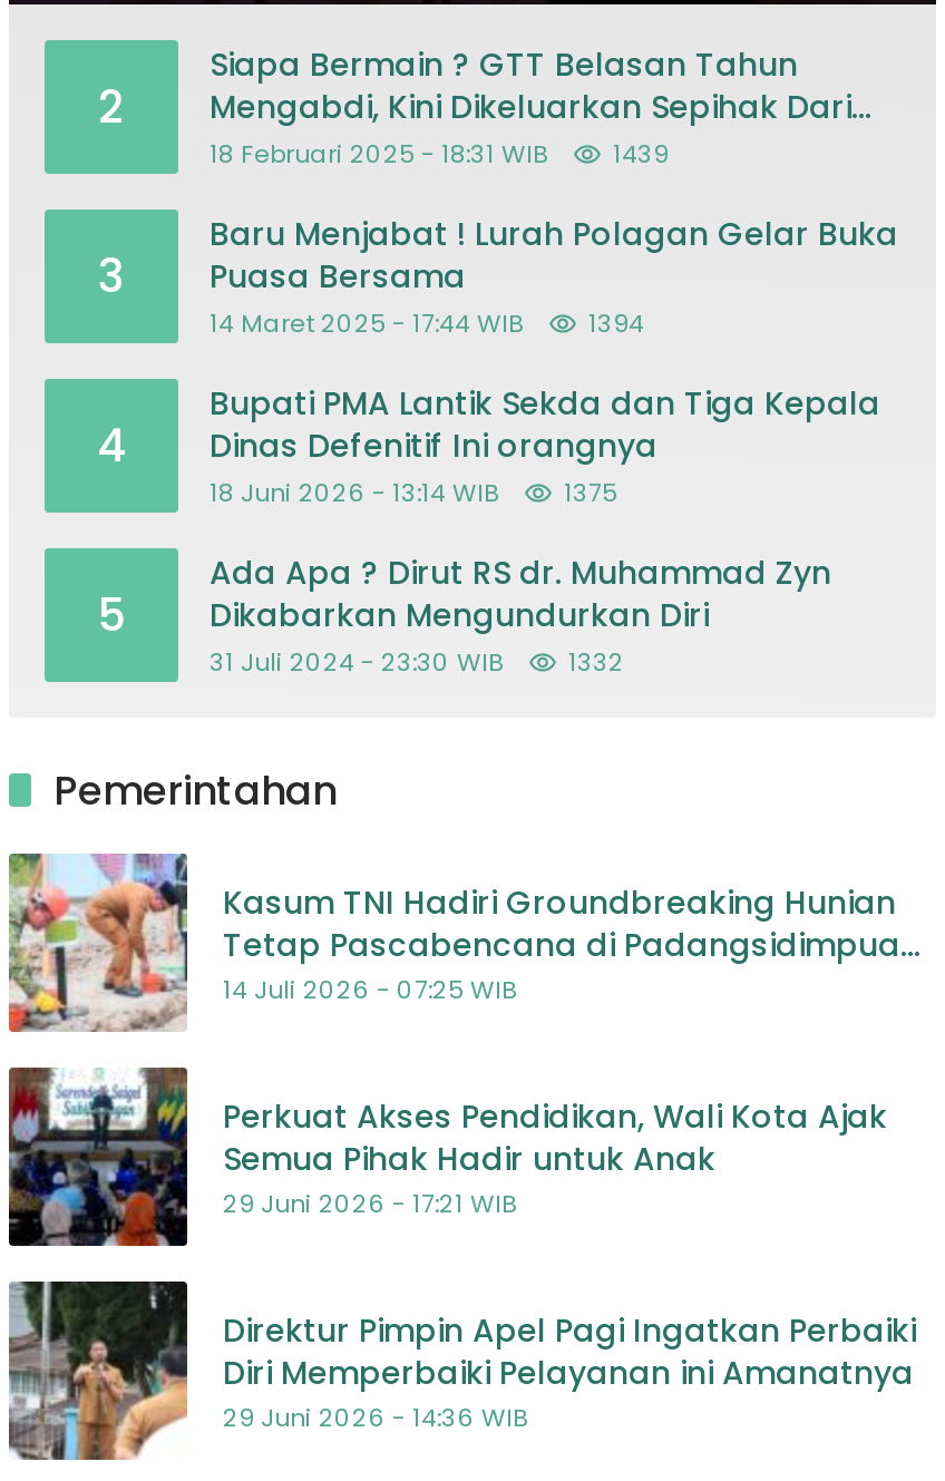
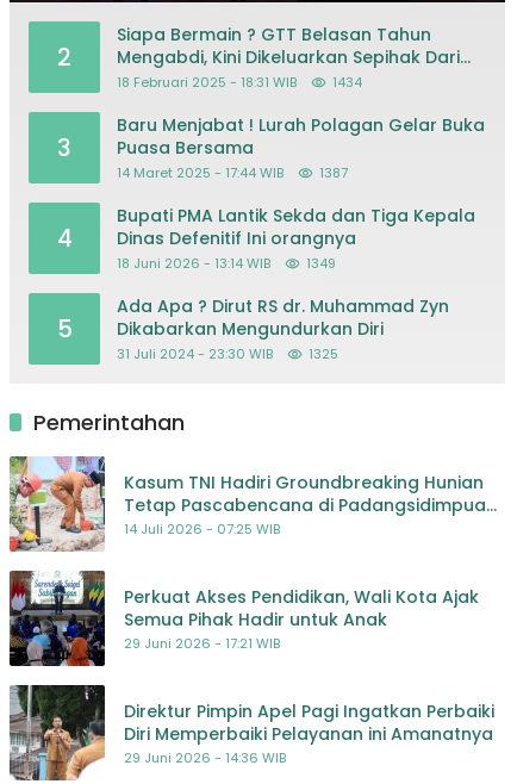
- 1439
+ 1434

- 14 Maret 2025 - 17:44 WIB 1394
+ 14 Maret 2025 - 17:44 WIB 1387

- 18 Juni 2026 - 13:14 WIB 1375
+ 18 Juni 2026 - 13:14 WIB 1349

- 31 Juli 2024 - 23:30 WIB 1332
+ 31 Juli 2024 - 23:30 WIB 1325
